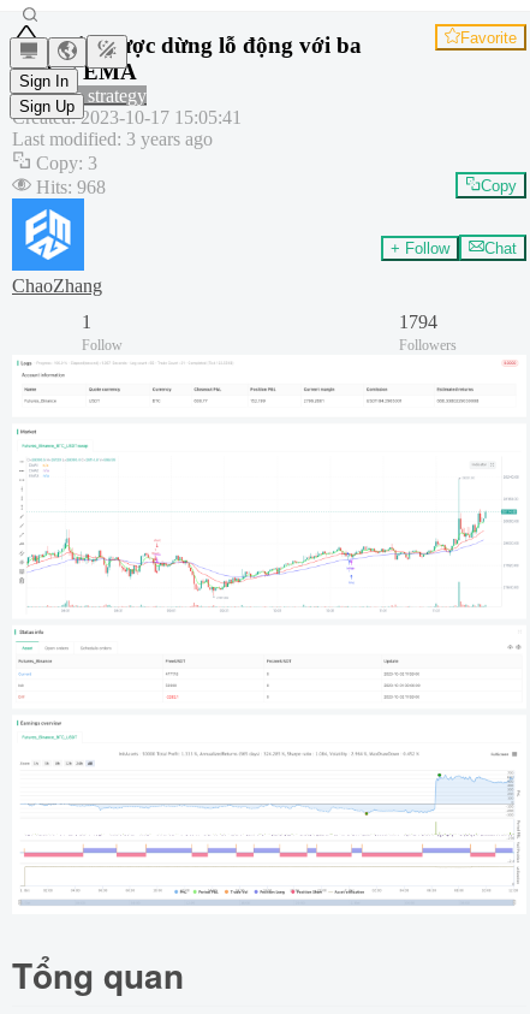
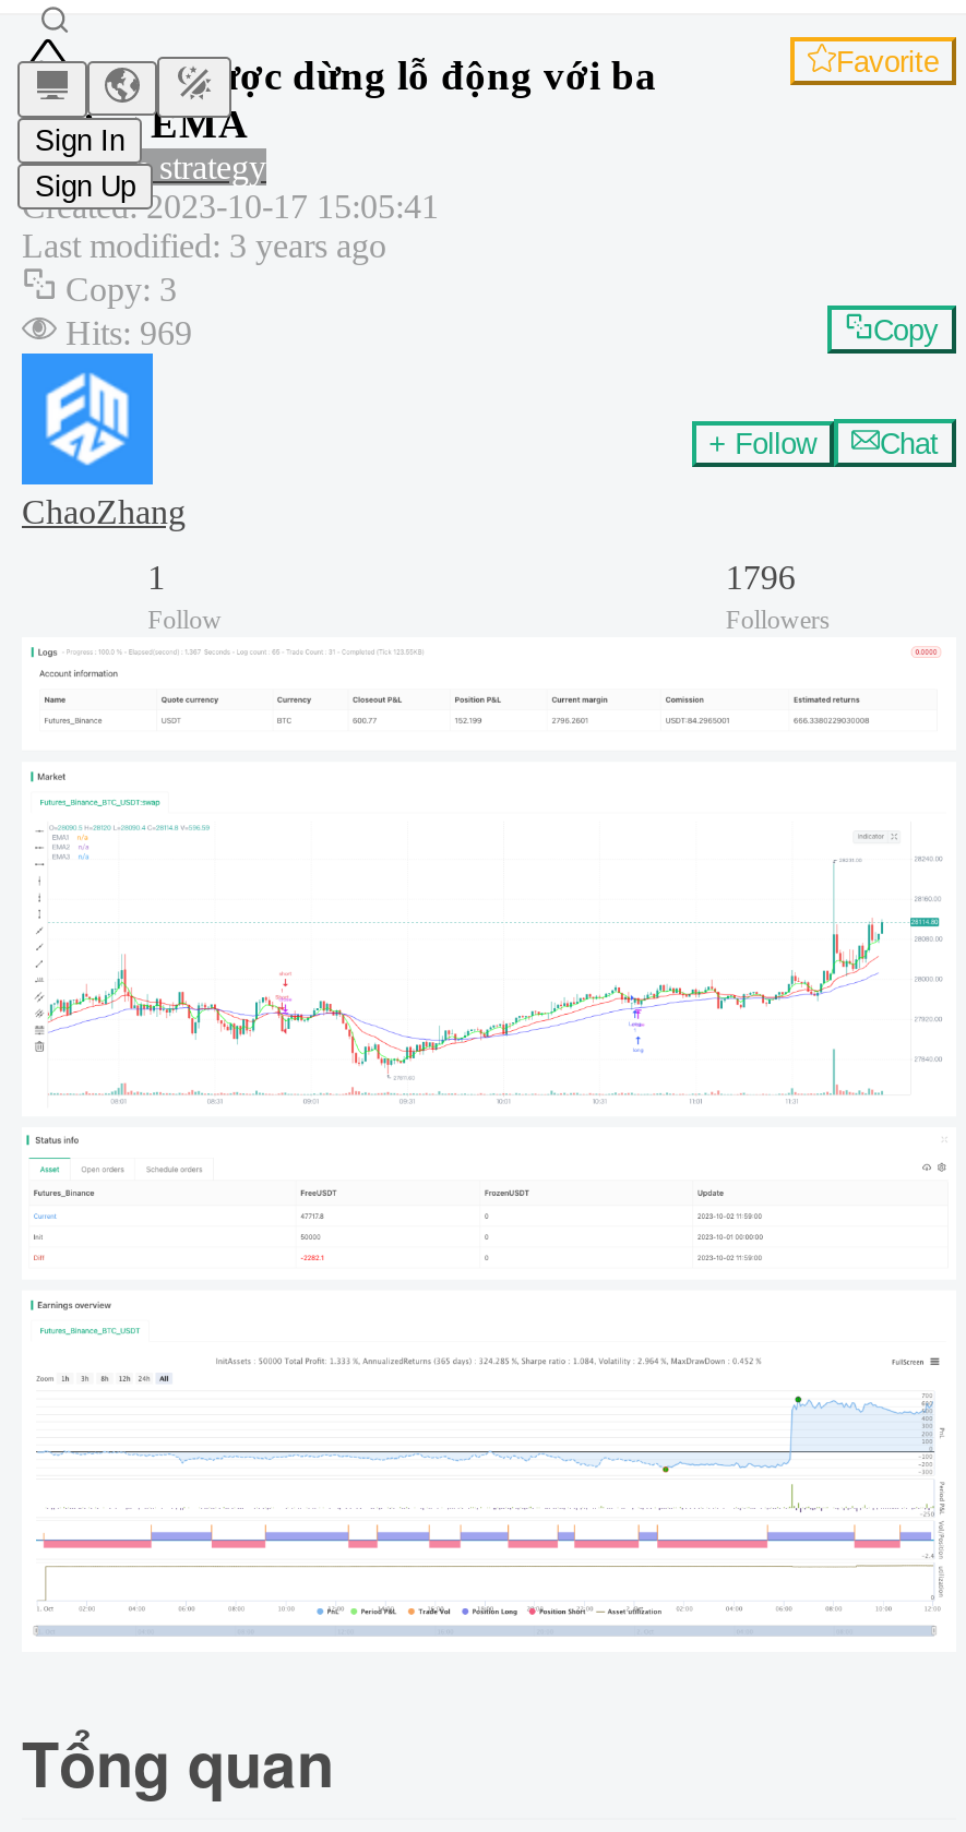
- Hits: 968
+ Hits: 969

- 1794
+ 1796
